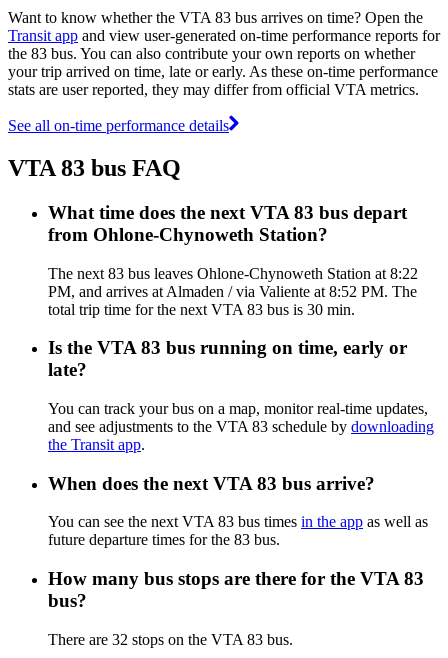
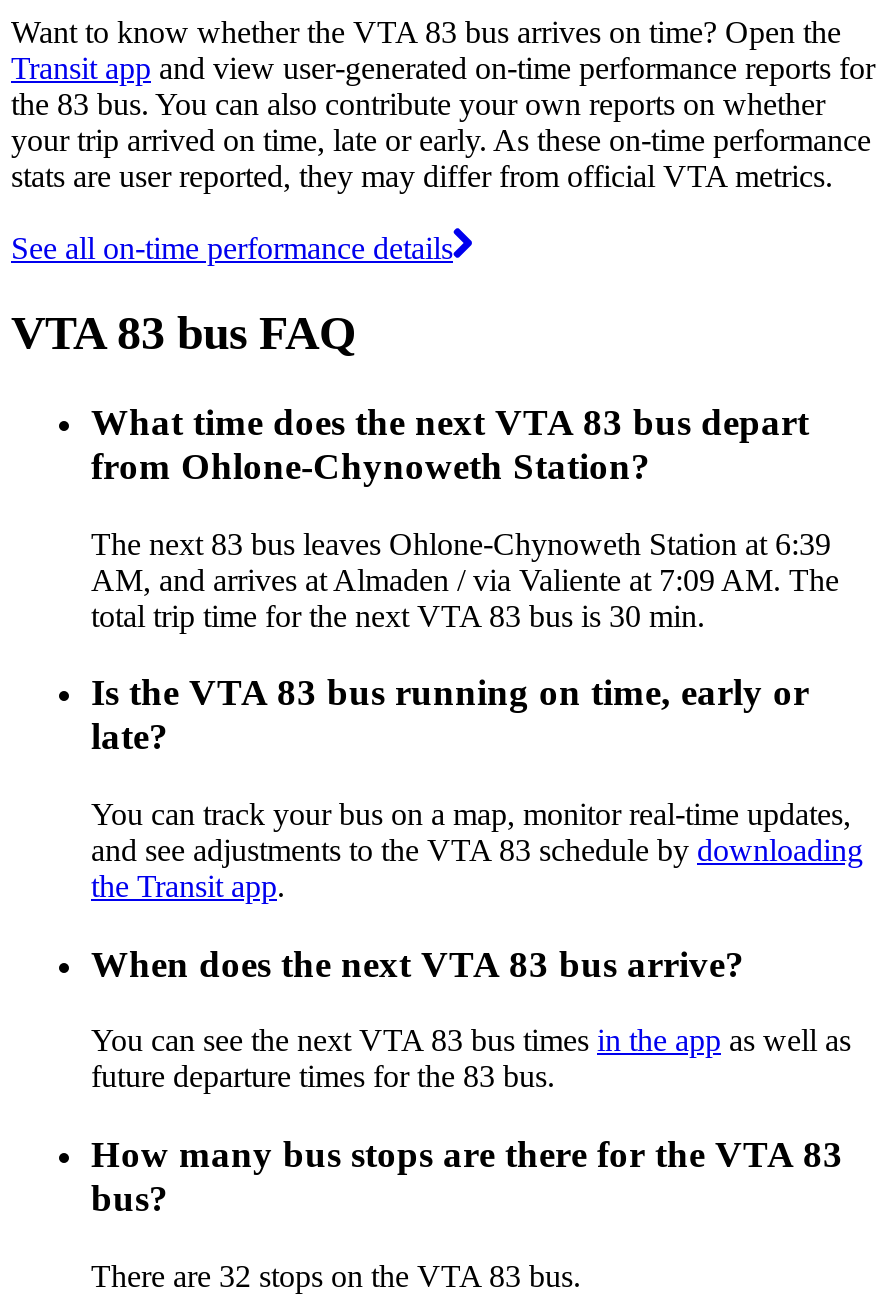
- The next 83 bus leaves Ohlone-Chynoweth Station at 8:22
+ The next 83 bus leaves Ohlone-Chynoweth Station at 6:39

- PM, and arrives at Almaden / via Valiente at 8:52 PM. The
+ AM, and arrives at Almaden / via Valiente at 7:09 AM. The
